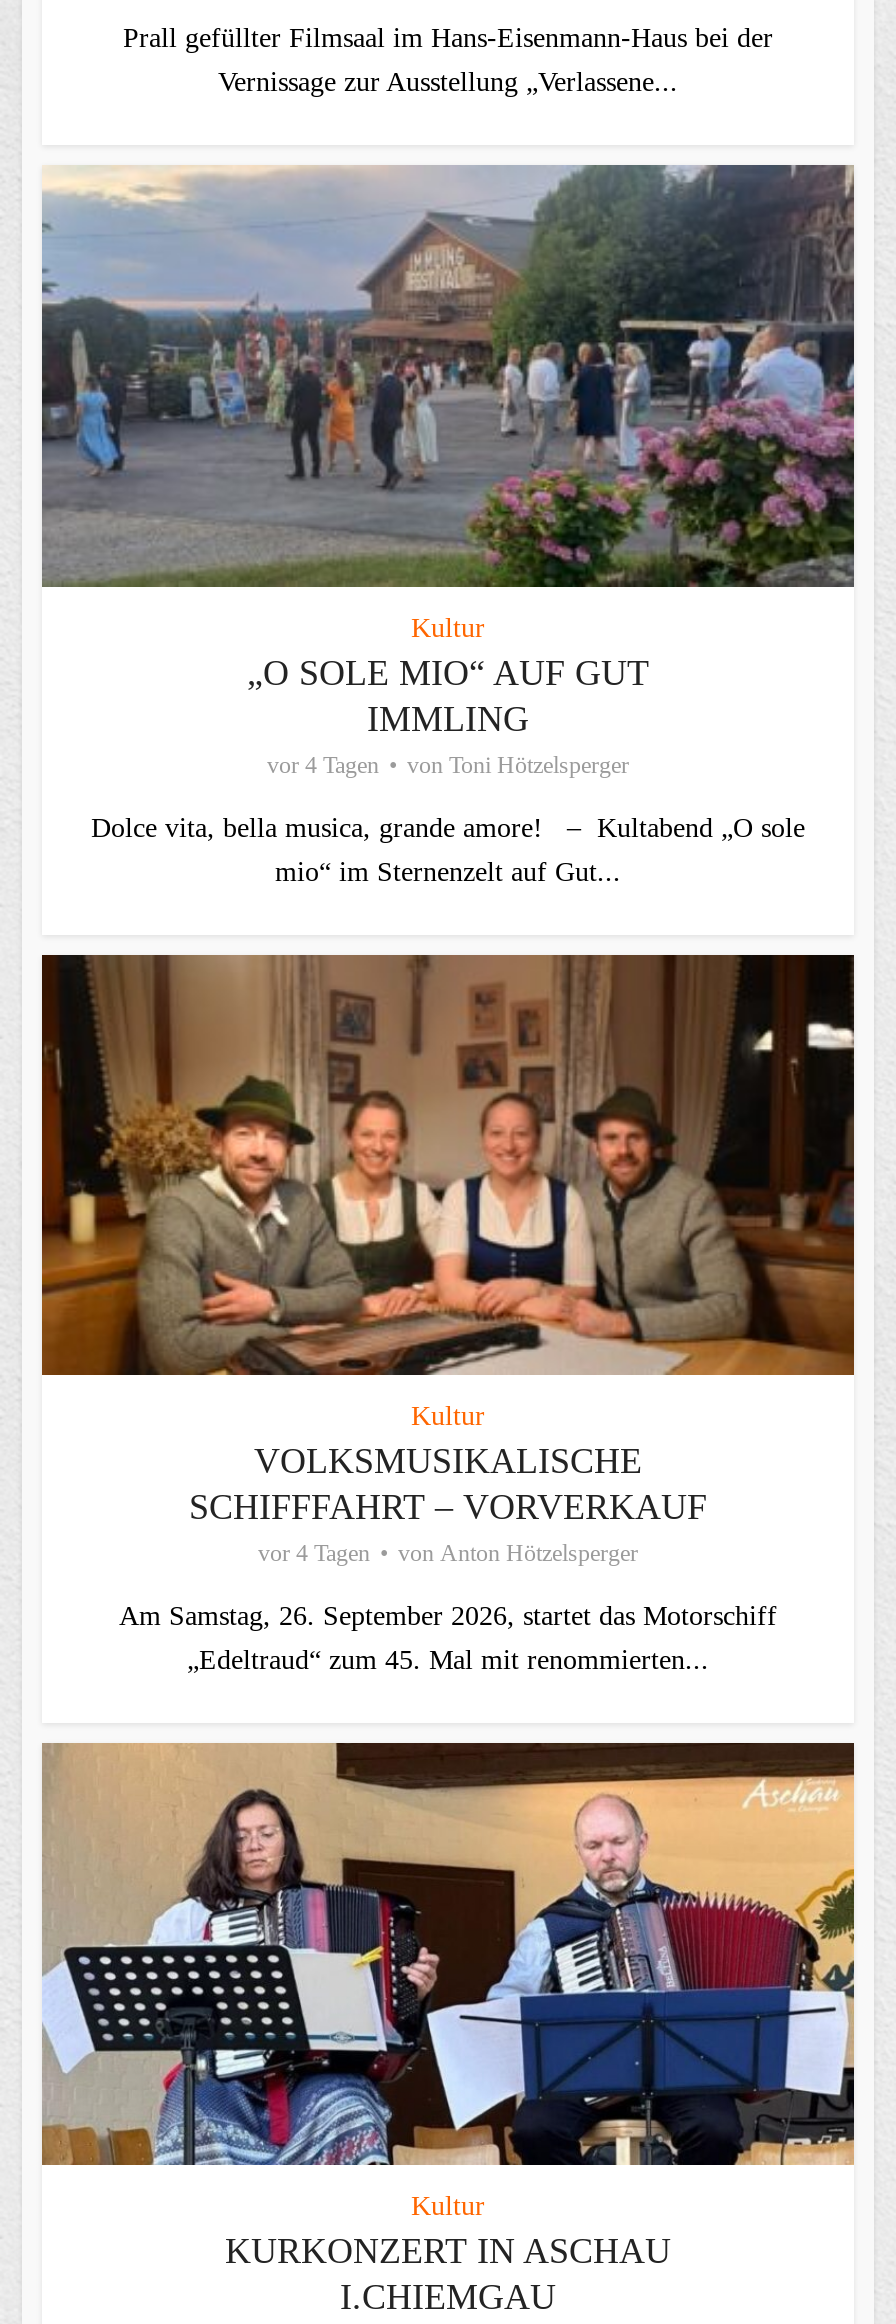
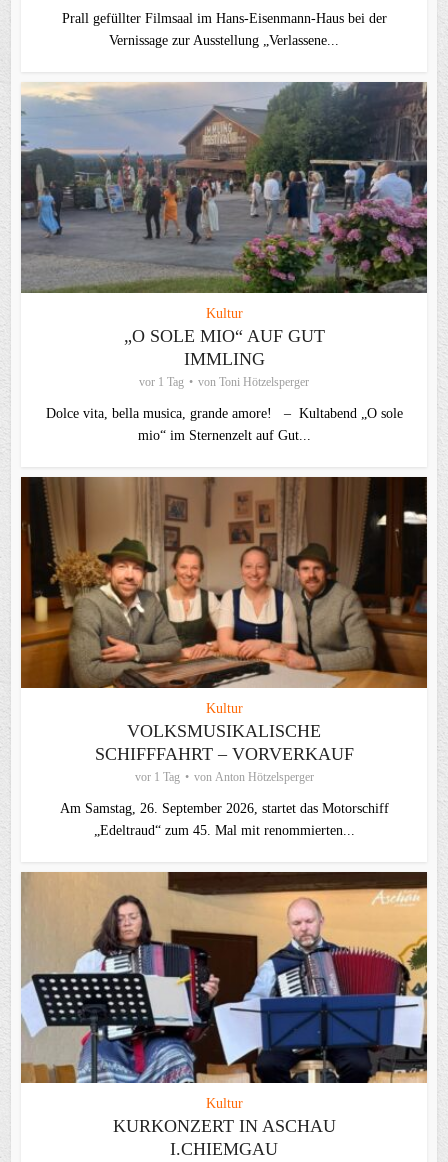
- vor 4 Tagen von Toni Hötzelsperger
+ vor 1 Tag von Toni Hötzelsperger

- vor 4 Tagen von Anton Hötzelsperger
+ vor 1 Tag von Anton Hötzelsperger
